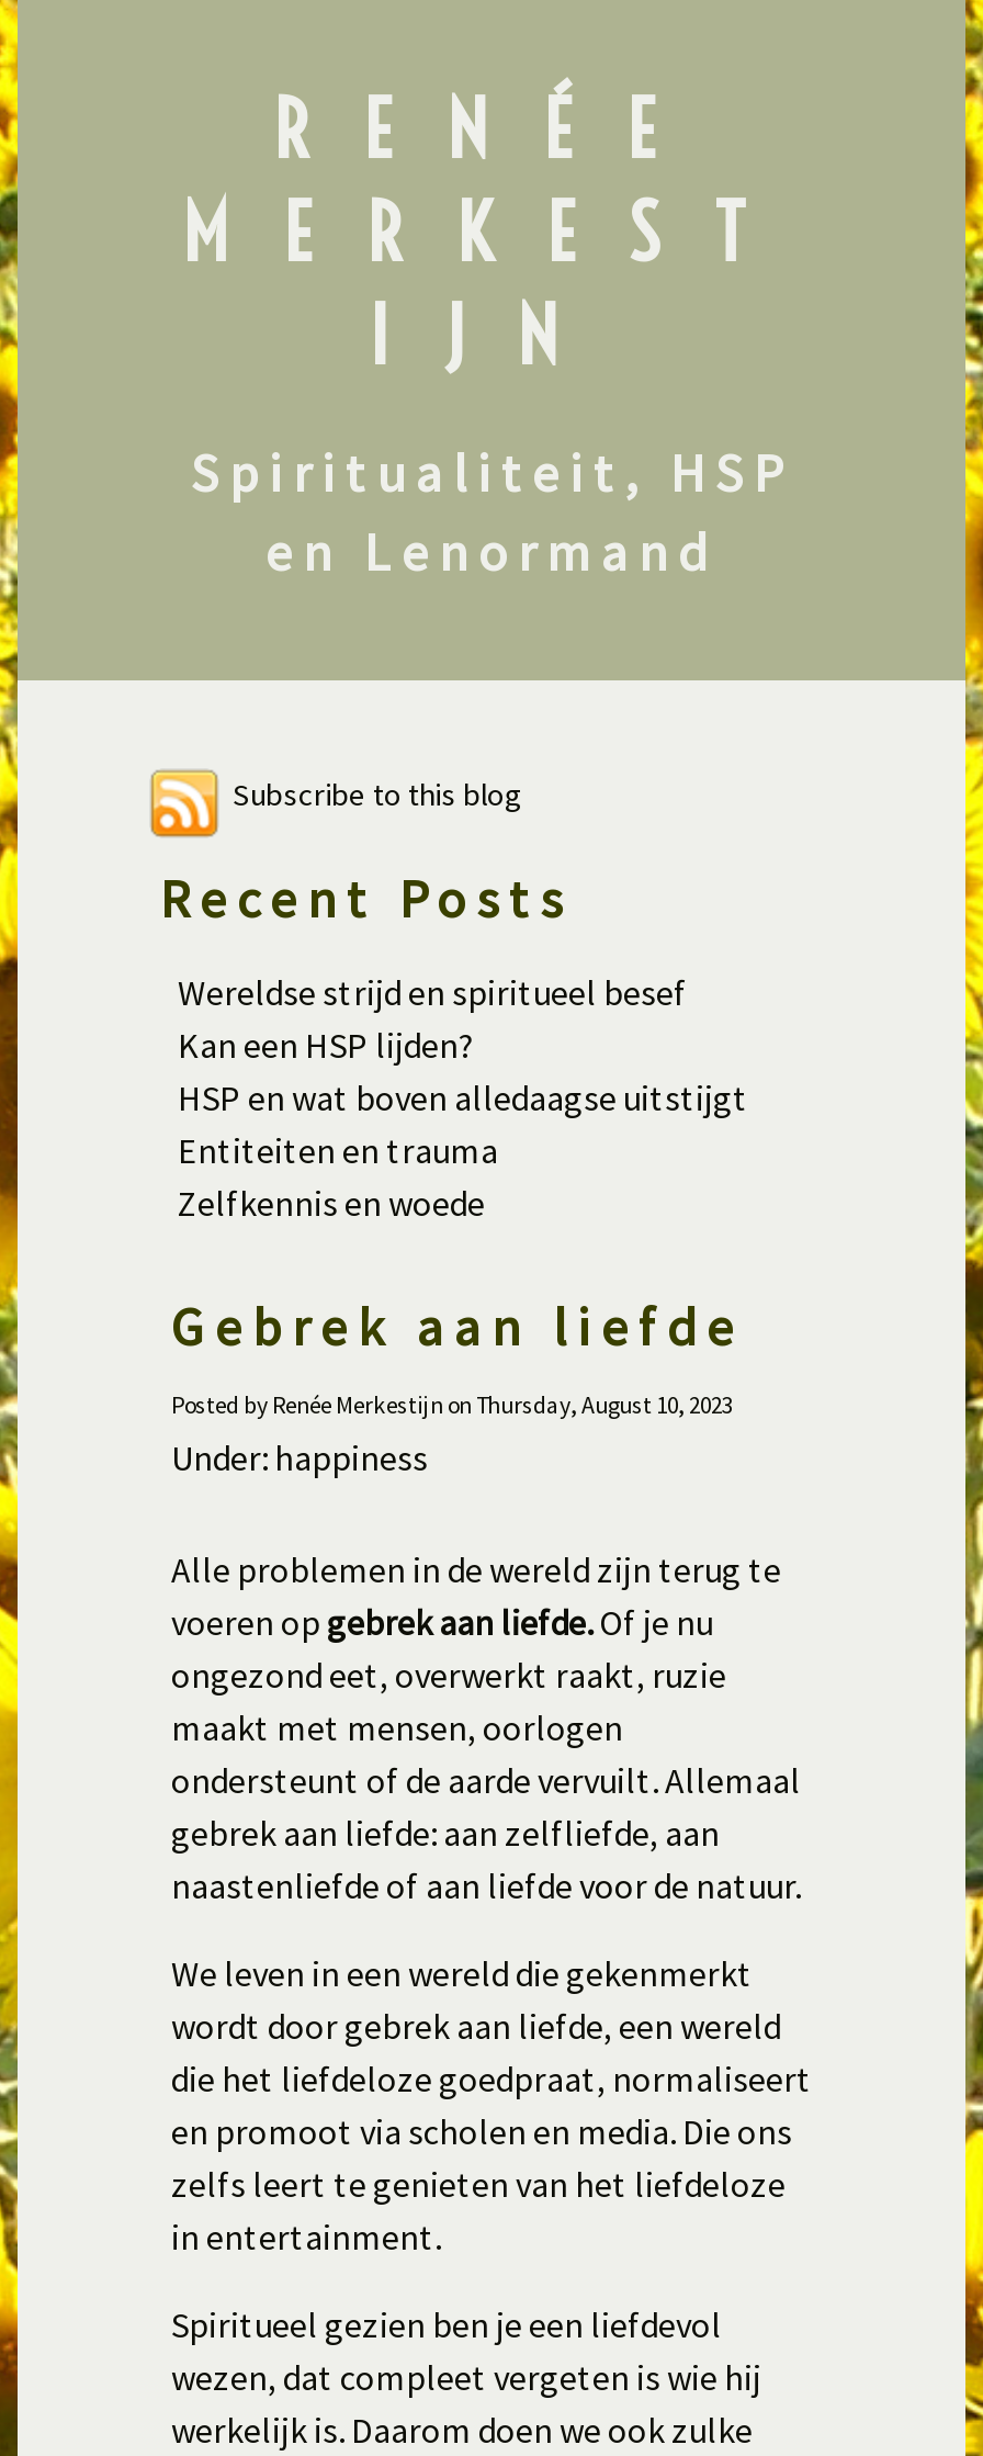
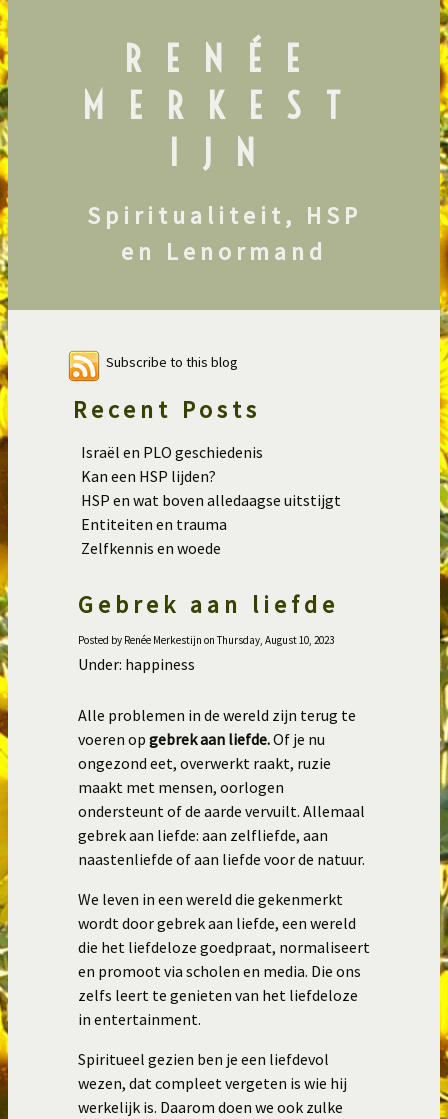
- Wereldse strijd en spiritueel besef
+ Israël en PLO geschiedenis
